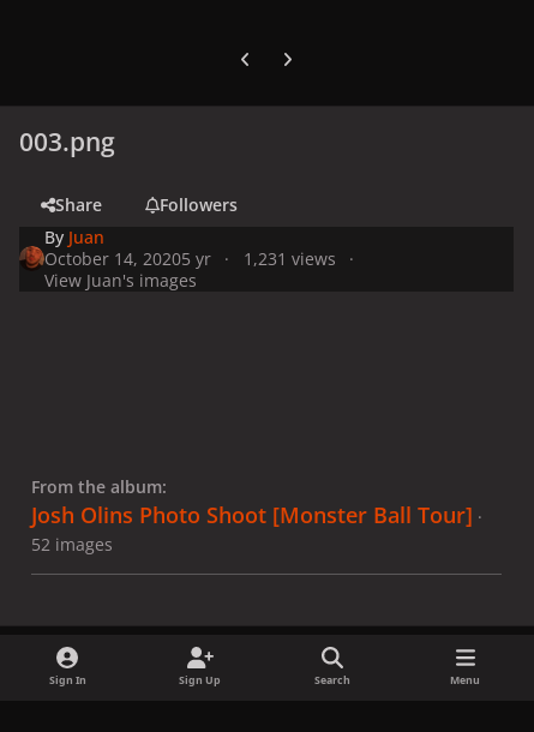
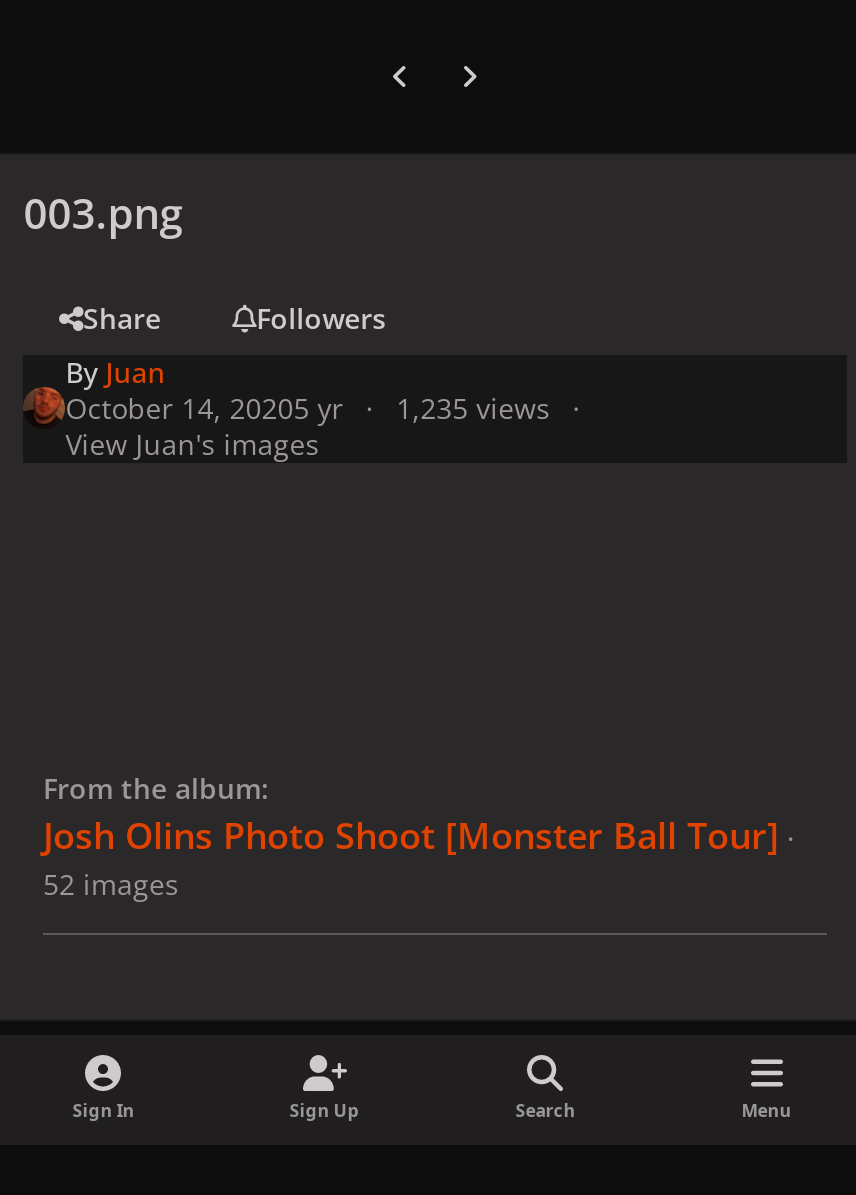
- October 14, 20205 yr 1,231 views
+ October 14, 20205 yr 1,235 views
